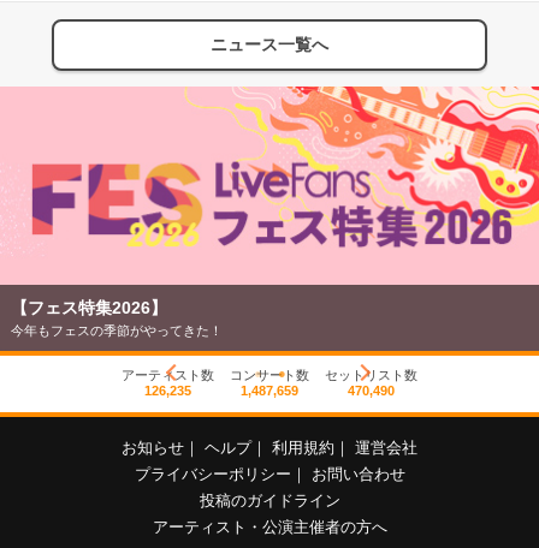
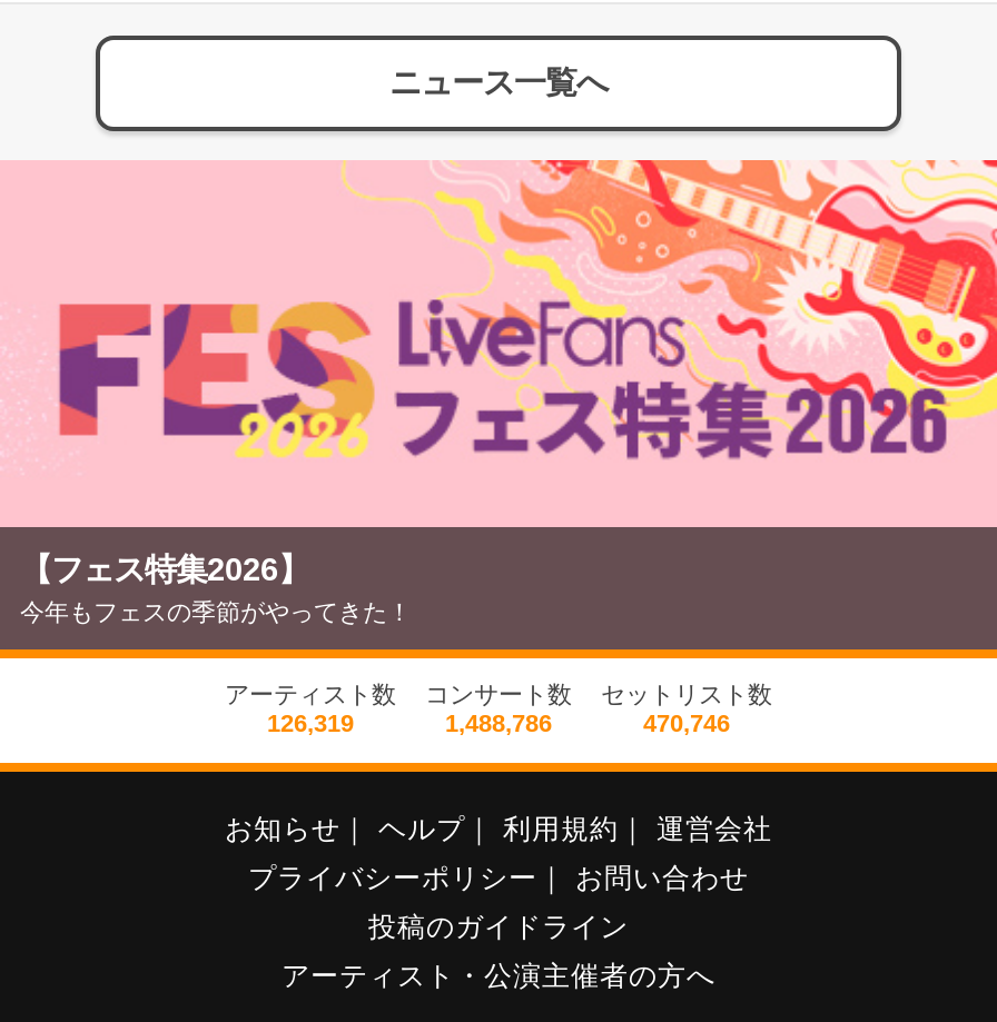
- 126,235
+ 126,319

- 1,487,659
+ 1,488,786

- 470,490
+ 470,746
